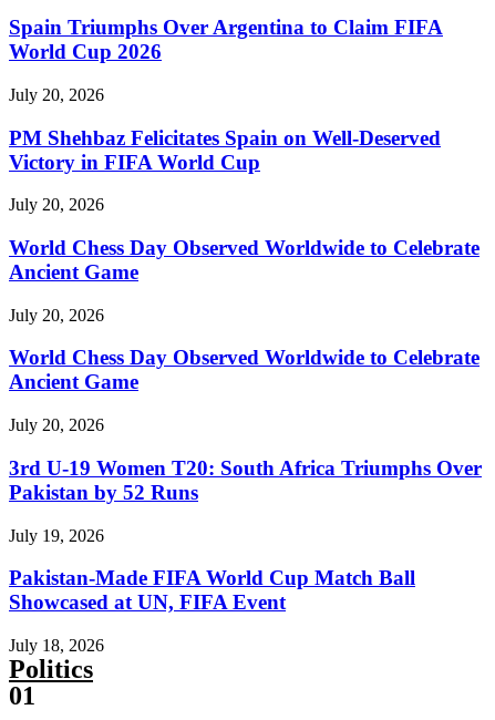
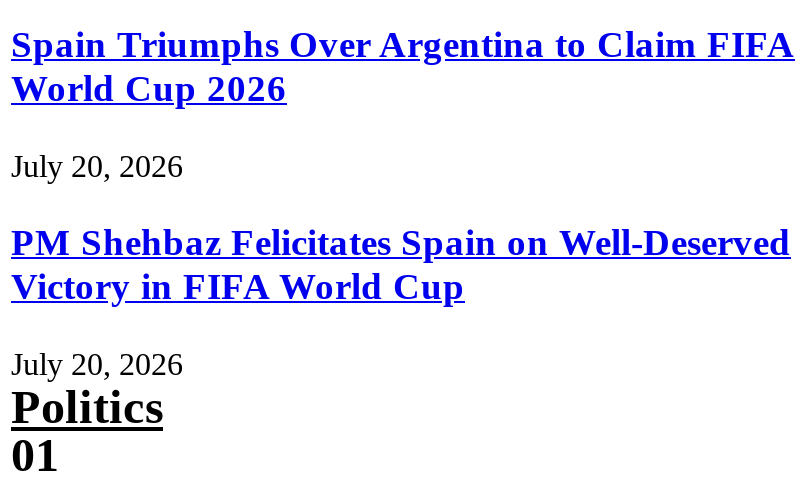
- World Chess Day Observed Worldwide to Celebrate
- Ancient Game
- July 20, 2026
- World Chess Day Observed Worldwide to Celebrate
- Ancient Game
- July 20, 2026
- 3rd U-19 Women T20: South Africa Triumphs Over
- Pakistan by 52 Runs
- July 19, 2026
- Pakistan-Made FIFA World Cup Match Ball
- Showcased at UN, FIFA Event
- July 18, 2026
